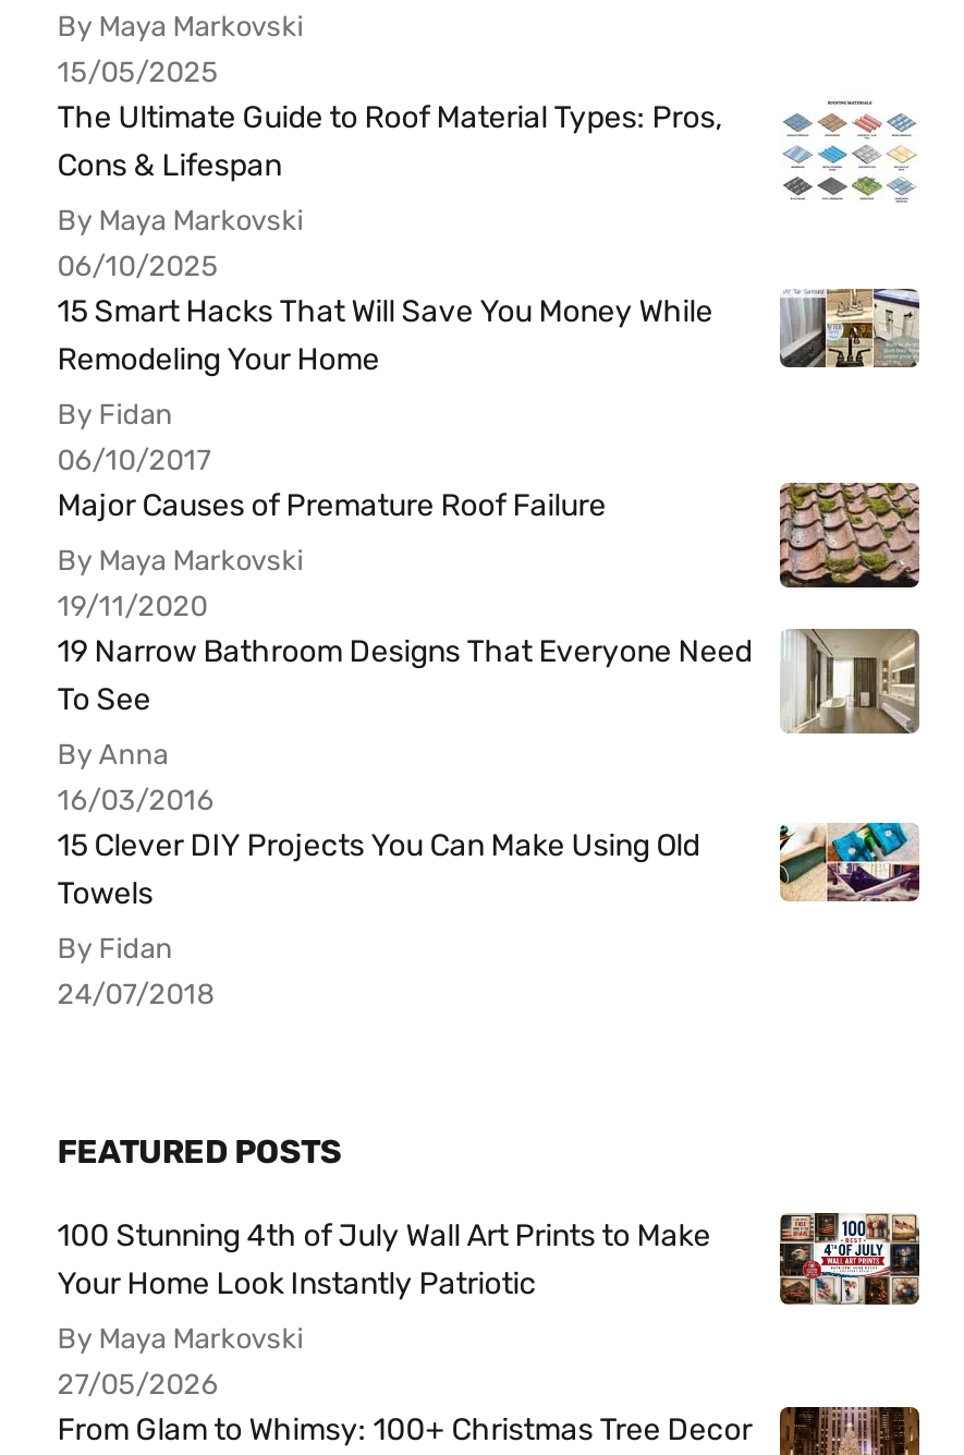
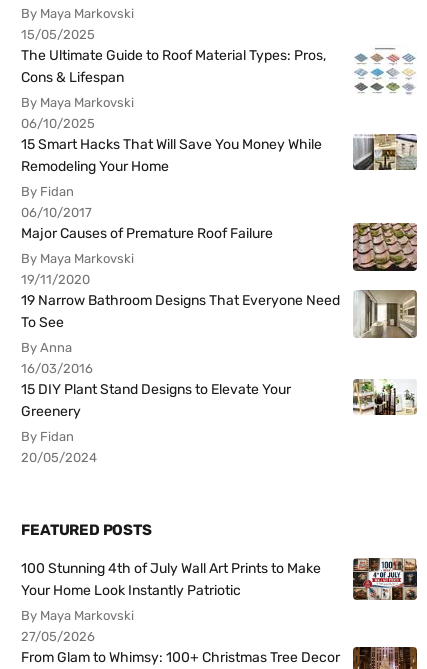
- 15 Clever DIY Projects You Can Make Using Old
- Towels
+ 15 DIY Plant Stand Designs to Elevate Your
+ Greenery

- [image]
+ [image]

- 24/07/2018
+ 20/05/2024
